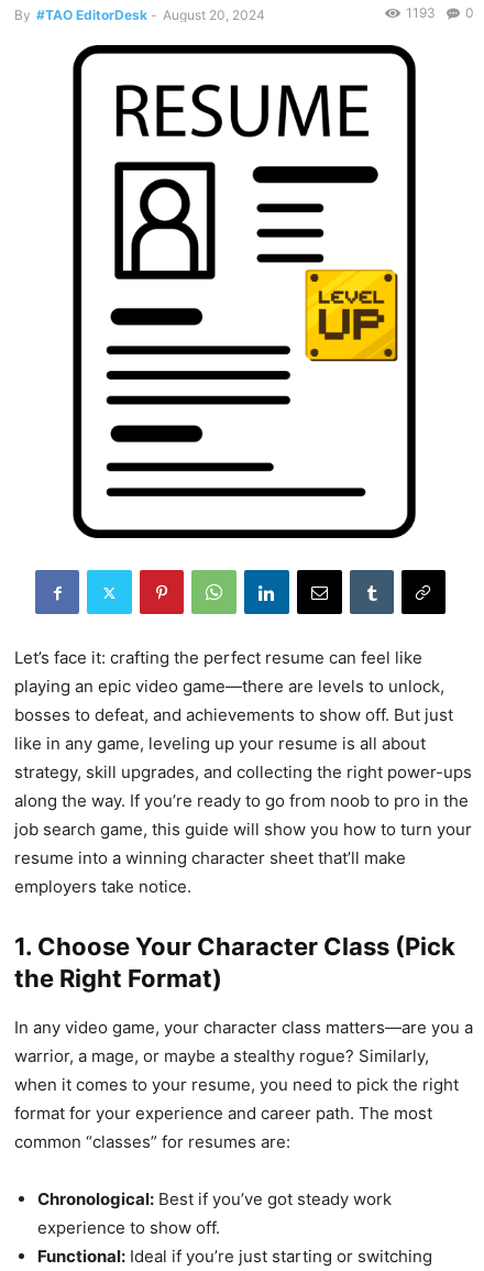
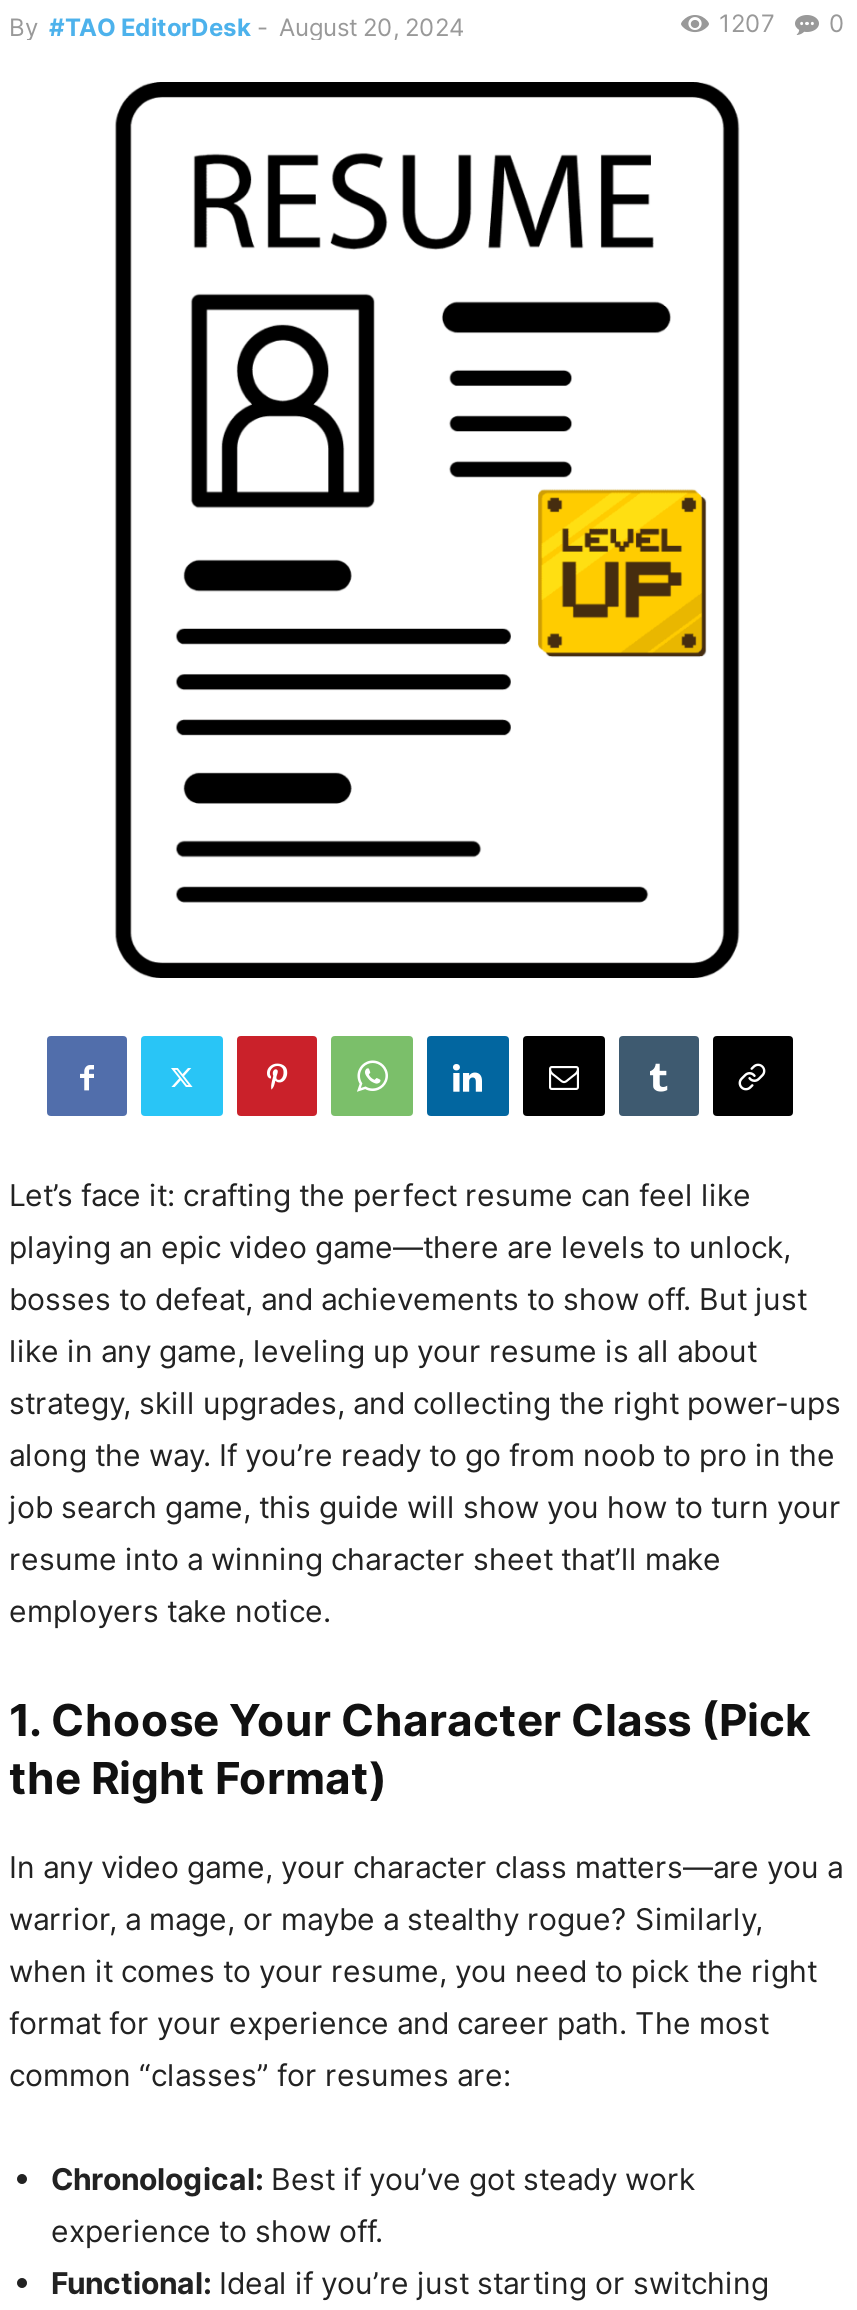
- 1193 0
+ 1207 0
